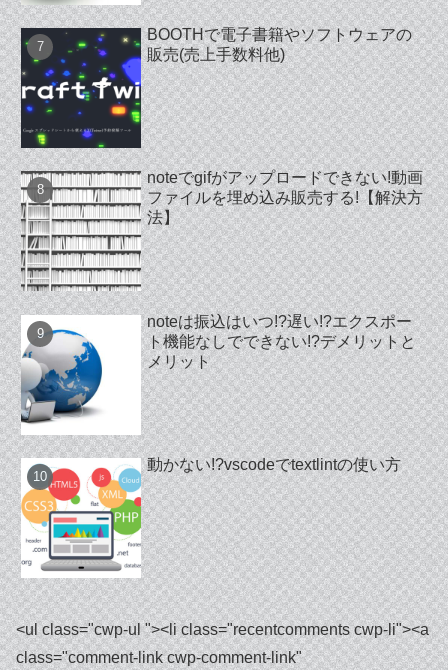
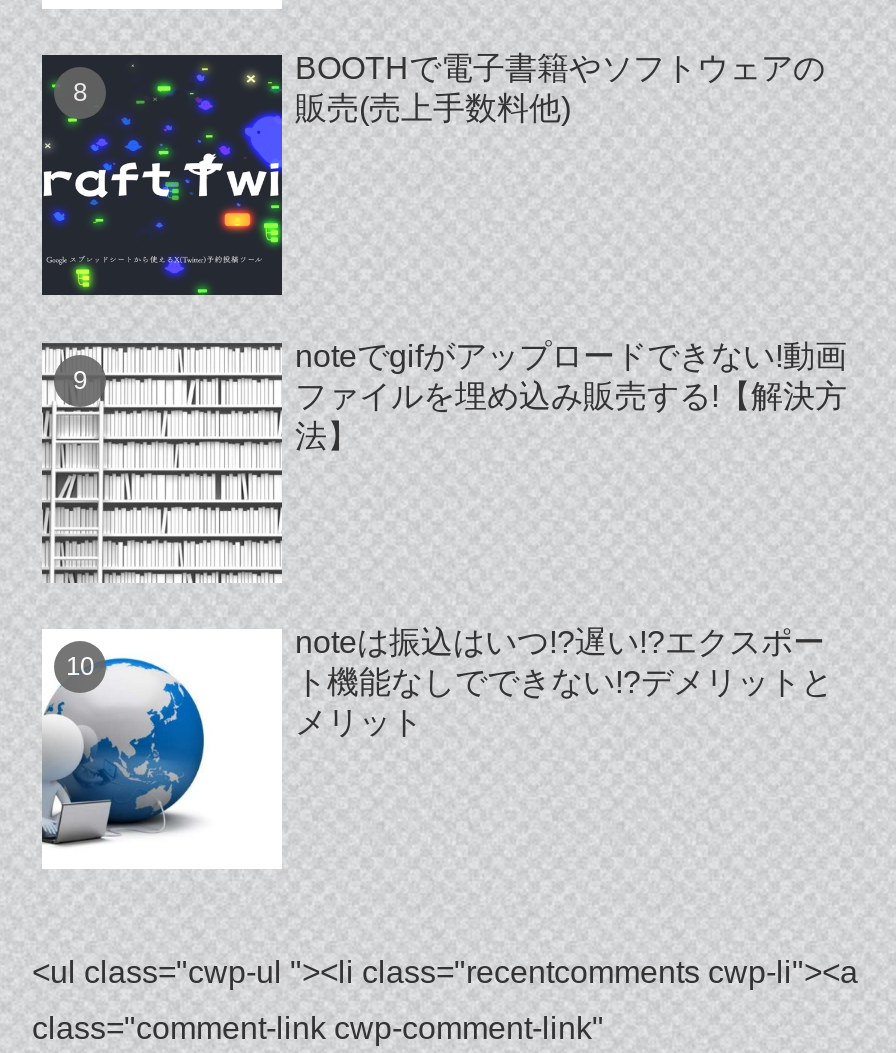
- [image]
- 動かない!?vscodeでtextlintの使い方
